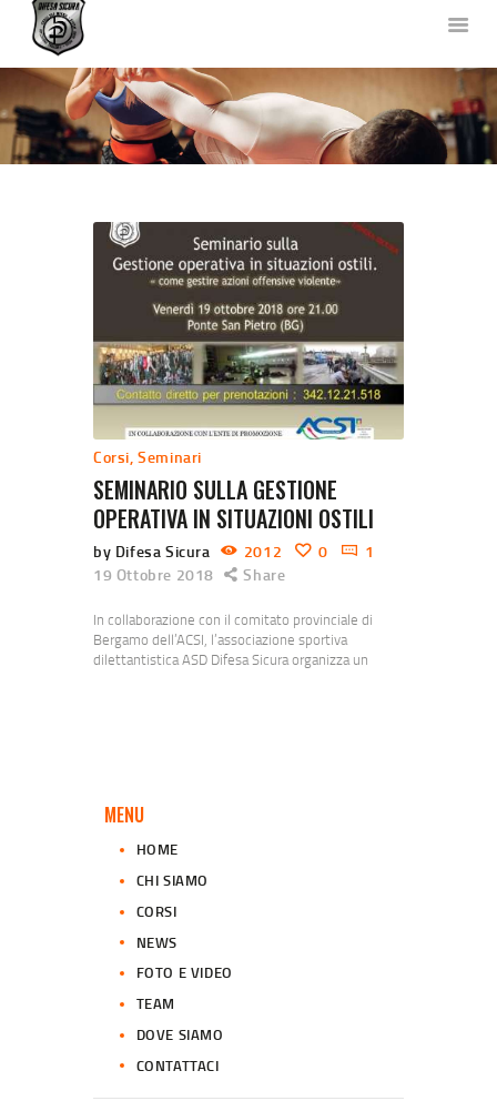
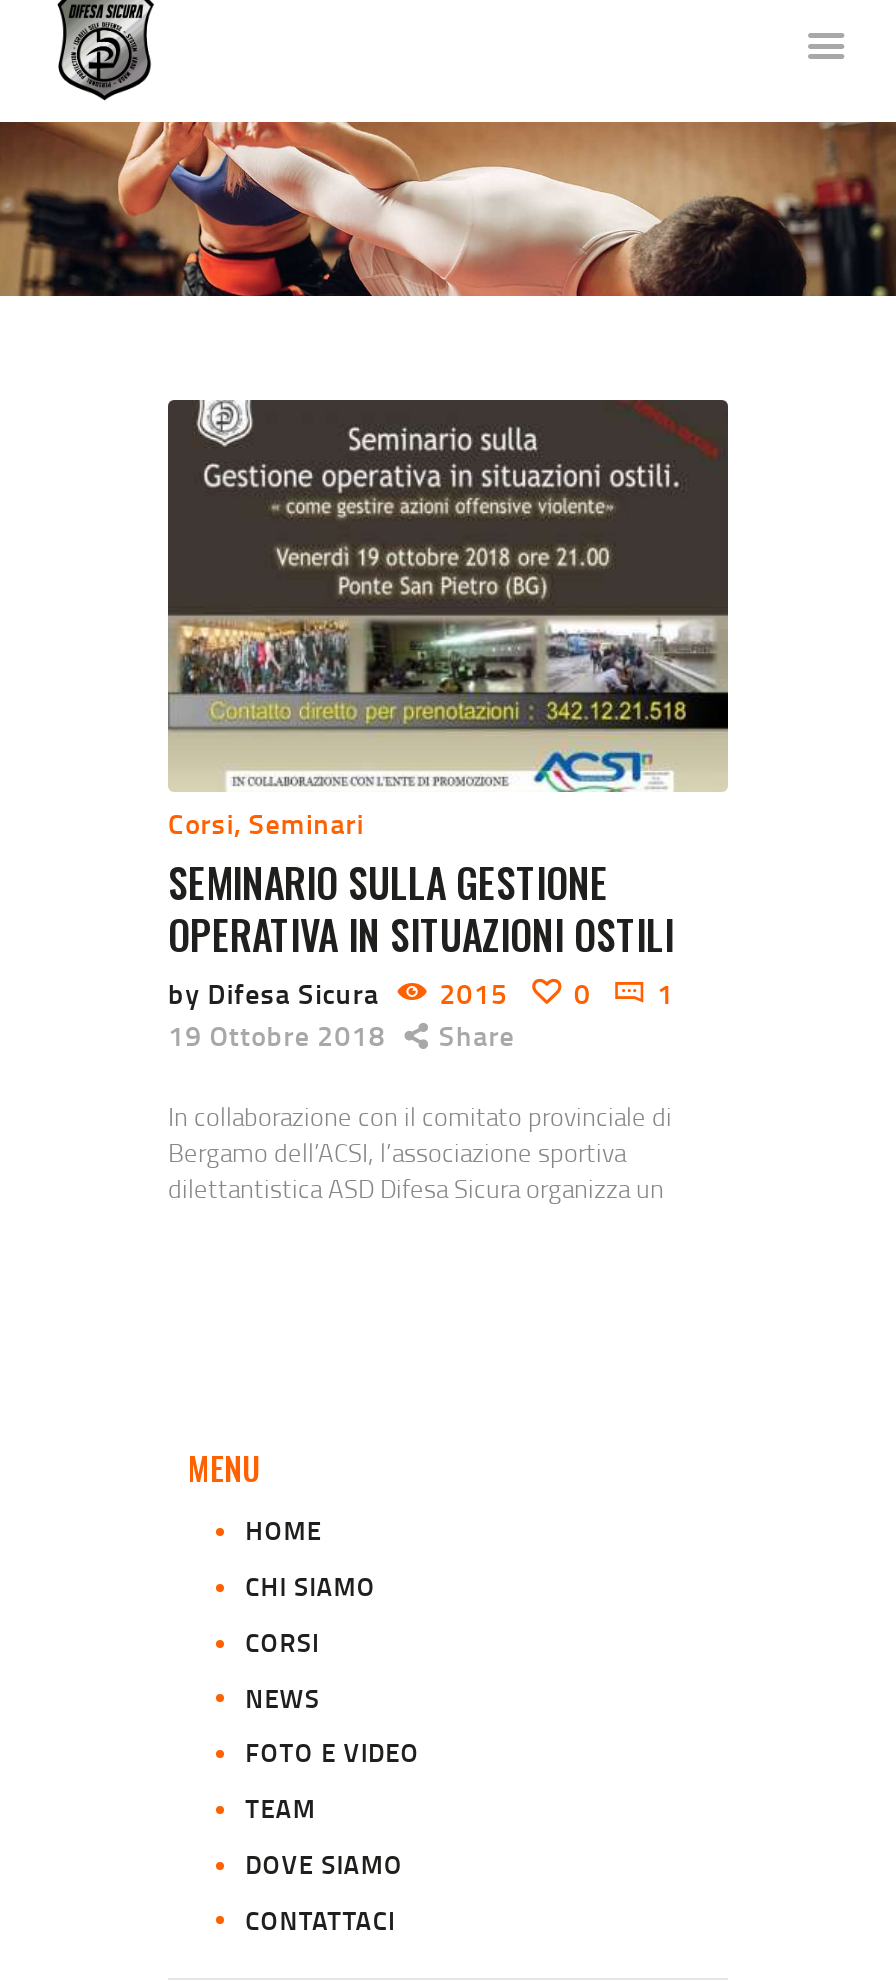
- by Difesa Sicura 2012 0 1
+ by Difesa Sicura 2015 0 1
